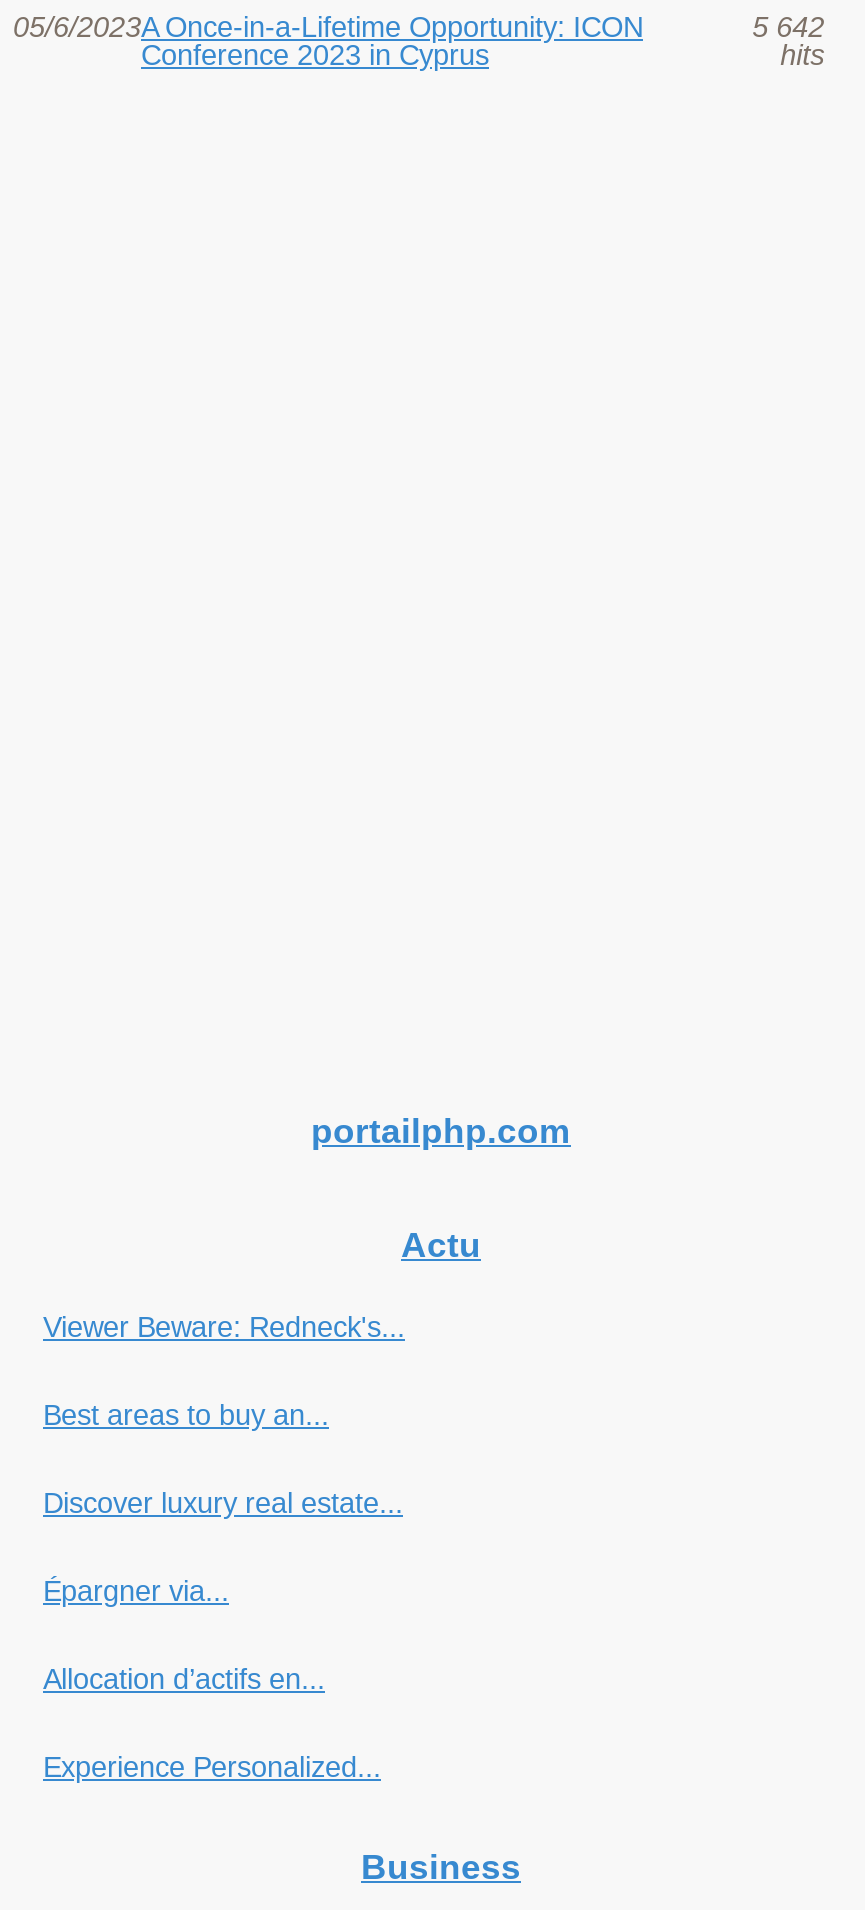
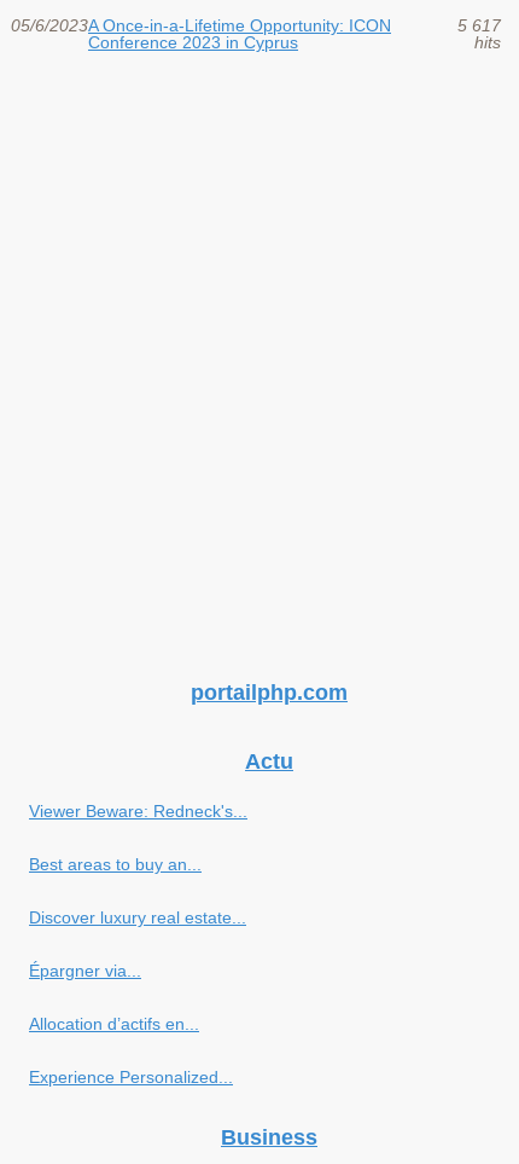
- 5 642
+ 5 617
